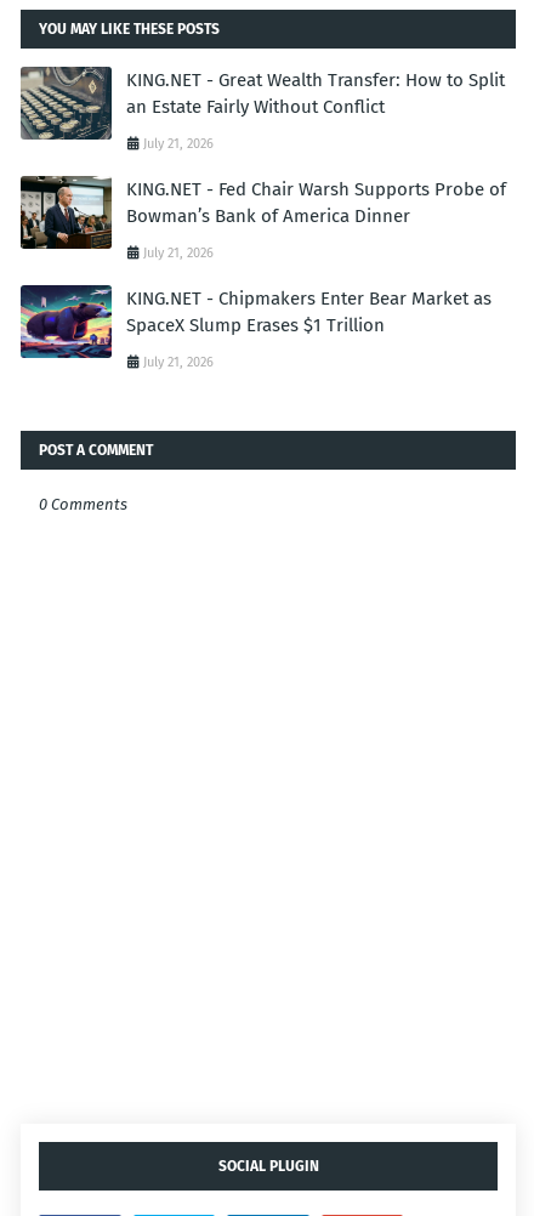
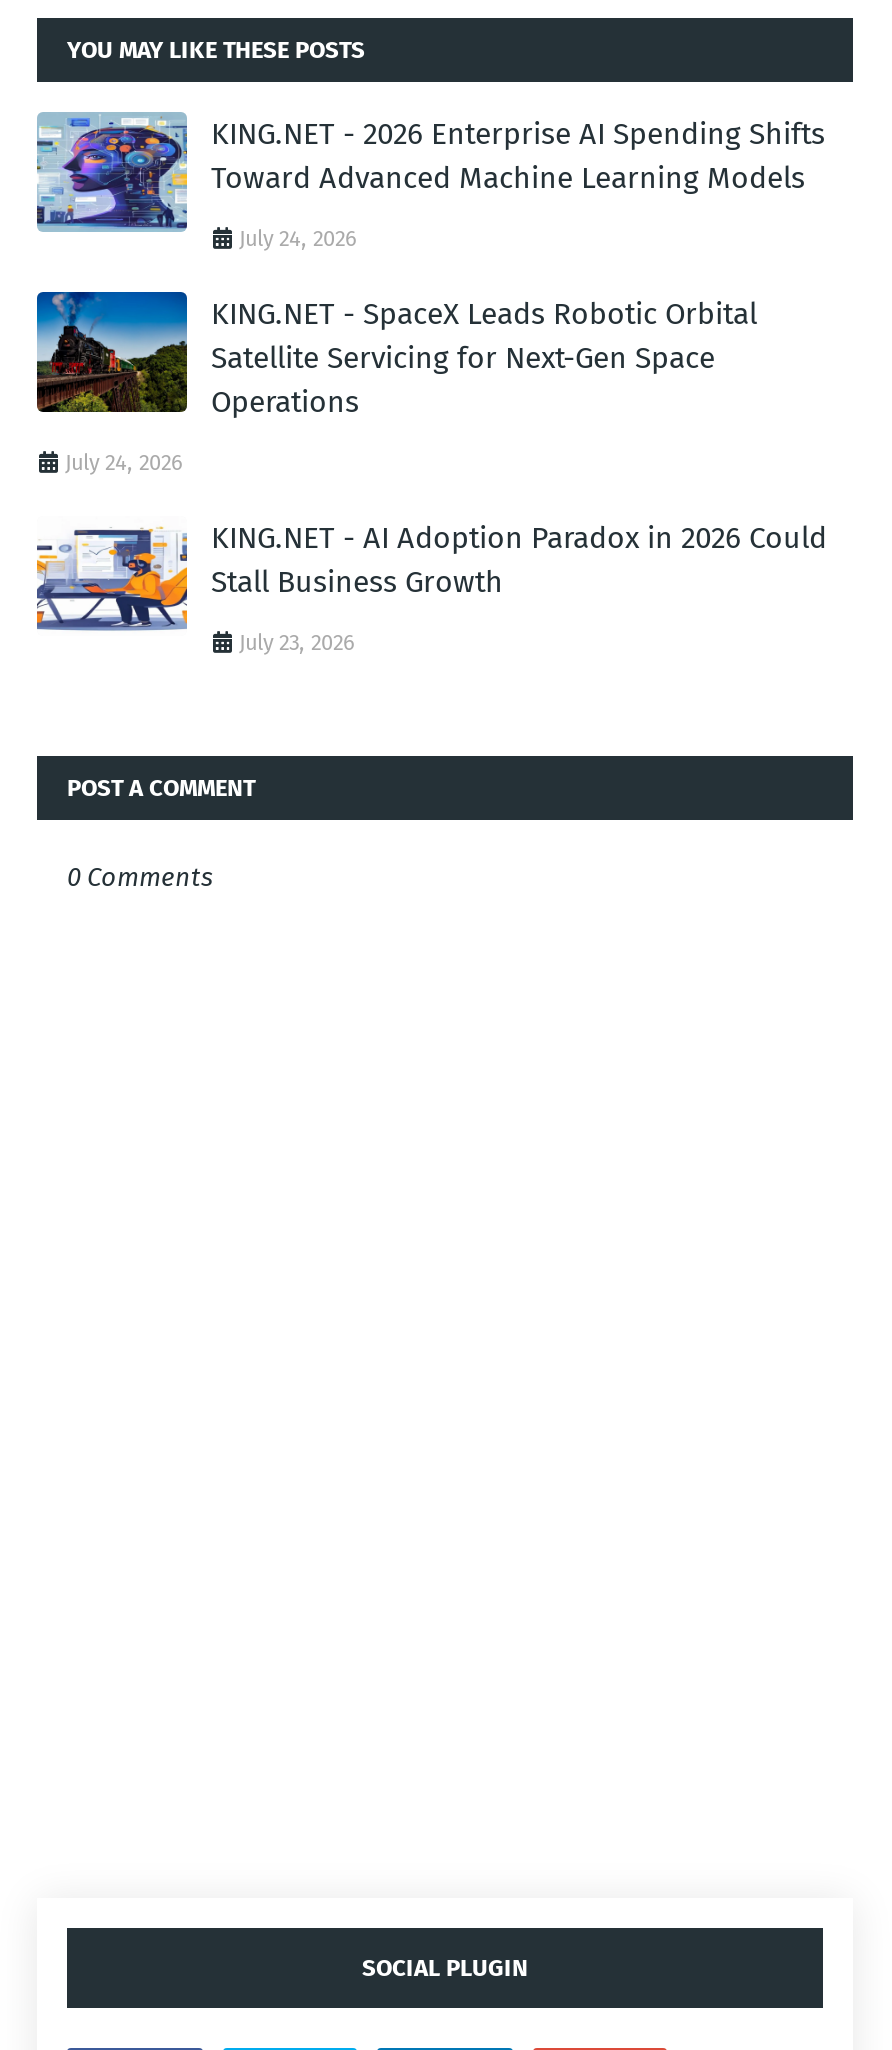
- [image]
- KING.NET - Great Wealth Transfer: How to Split
- an Estate Fairly Without Conflict
+ [image]
+ KING.NET - 2026 Enterprise AI Spending Shifts
+ Toward Advanced Machine Learning Models

- July 21, 2026
+ July 24, 2026

- [image]
- KING.NET - Fed Chair Warsh Supports Probe of
- Bowman’s Bank of America Dinner
+ [image]
+ KING.NET - SpaceX Leads Robotic Orbital
+ Satellite Servicing for Next-Gen Space
+ Operations

- July 21, 2026
+ July 24, 2026

- [image]
- KING.NET - Chipmakers Enter Bear Market as
- SpaceX Slump Erases $1 Trillion
+ [image]
+ KING.NET - AI Adoption Paradox in 2026 Could
+ Stall Business Growth

- July 21, 2026
+ July 23, 2026
